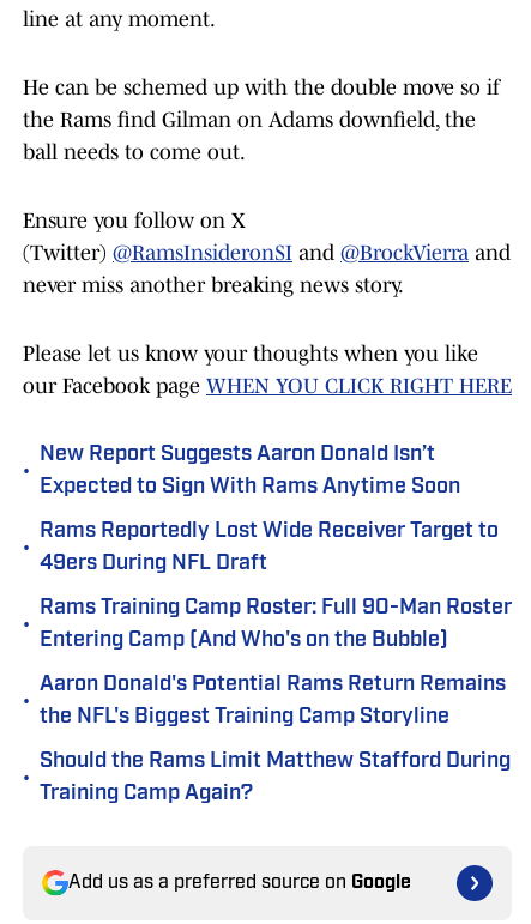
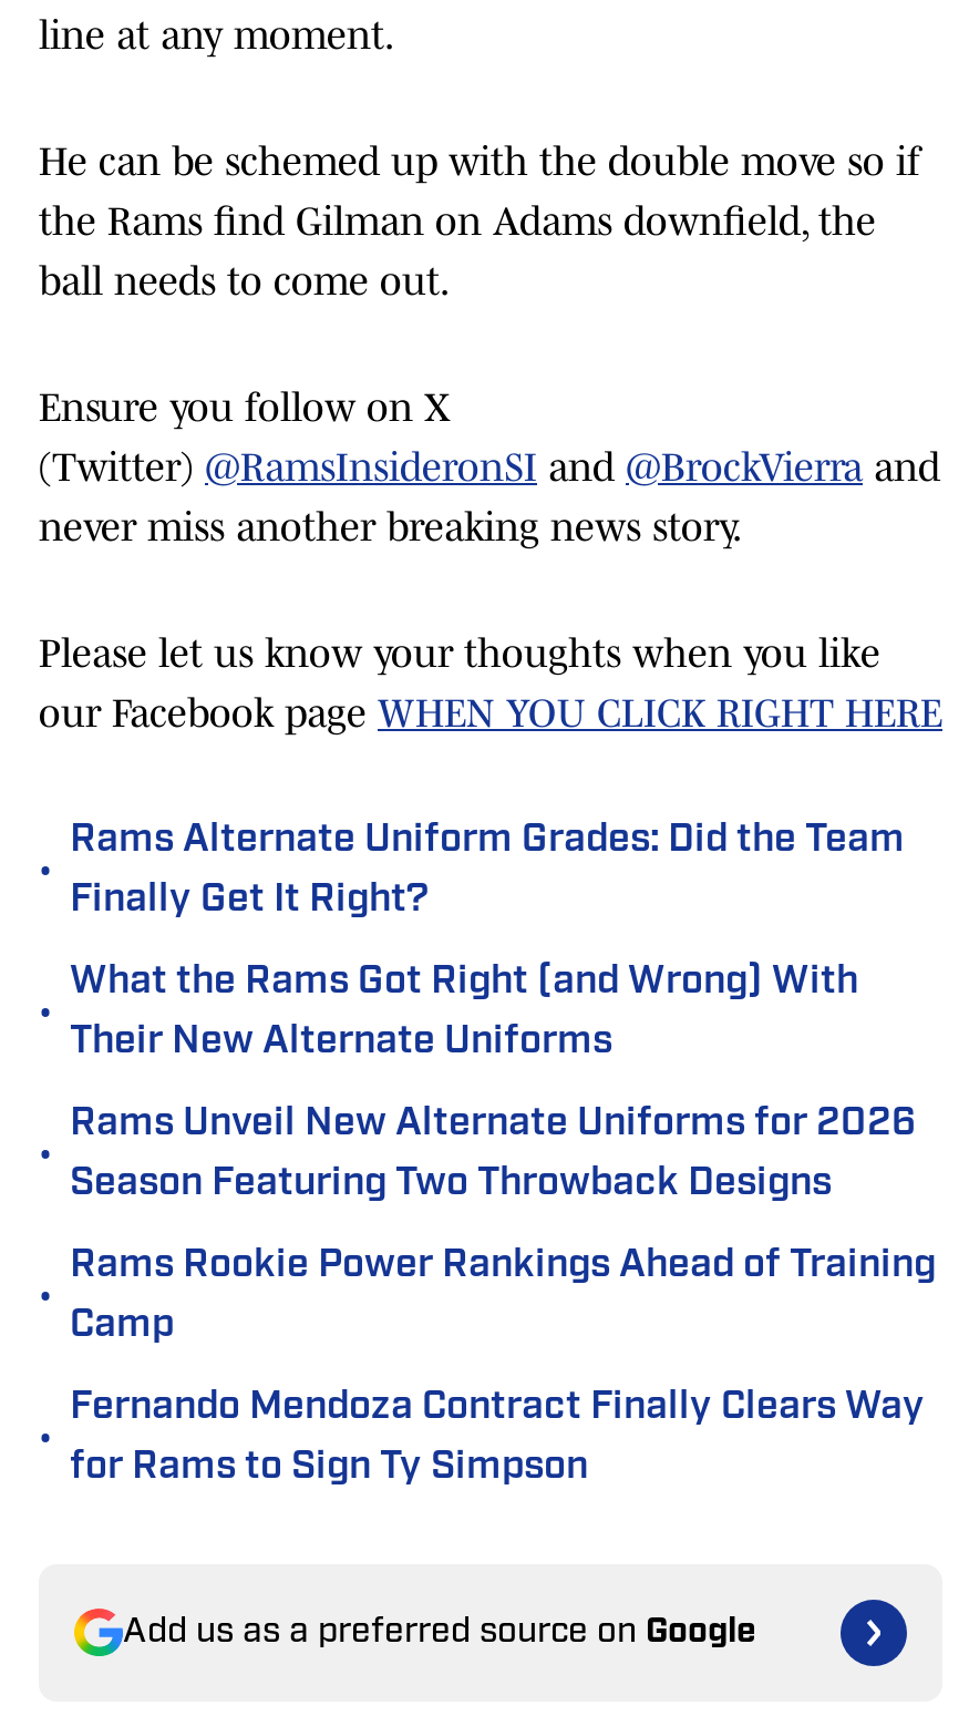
- New Report Suggests Aaron Donald Isn’t
- Expected to Sign With Rams Anytime Soon
+ Rams Alternate Uniform Grades: Did the Team
+ Finally Get It Right?

- Rams Reportedly Lost Wide Receiver Target to
- 49ers During NFL Draft
+ What the Rams Got Right (and Wrong) With
+ Their New Alternate Uniforms

- Rams Training Camp Roster: Full 90-Man Roster
- Entering Camp (And Who's on the Bubble)
+ Rams Unveil New Alternate Uniforms for 2026
+ Season Featuring Two Throwback Designs

- Aaron Donald's Potential Rams Return Remains
- the NFL's Biggest Training Camp Storyline
+ Rams Rookie Power Rankings Ahead of Training
+ Camp

- Should the Rams Limit Matthew Stafford During
- Training Camp Again?
+ Fernando Mendoza Contract Finally Clears Way
+ for Rams to Sign Ty Simpson
